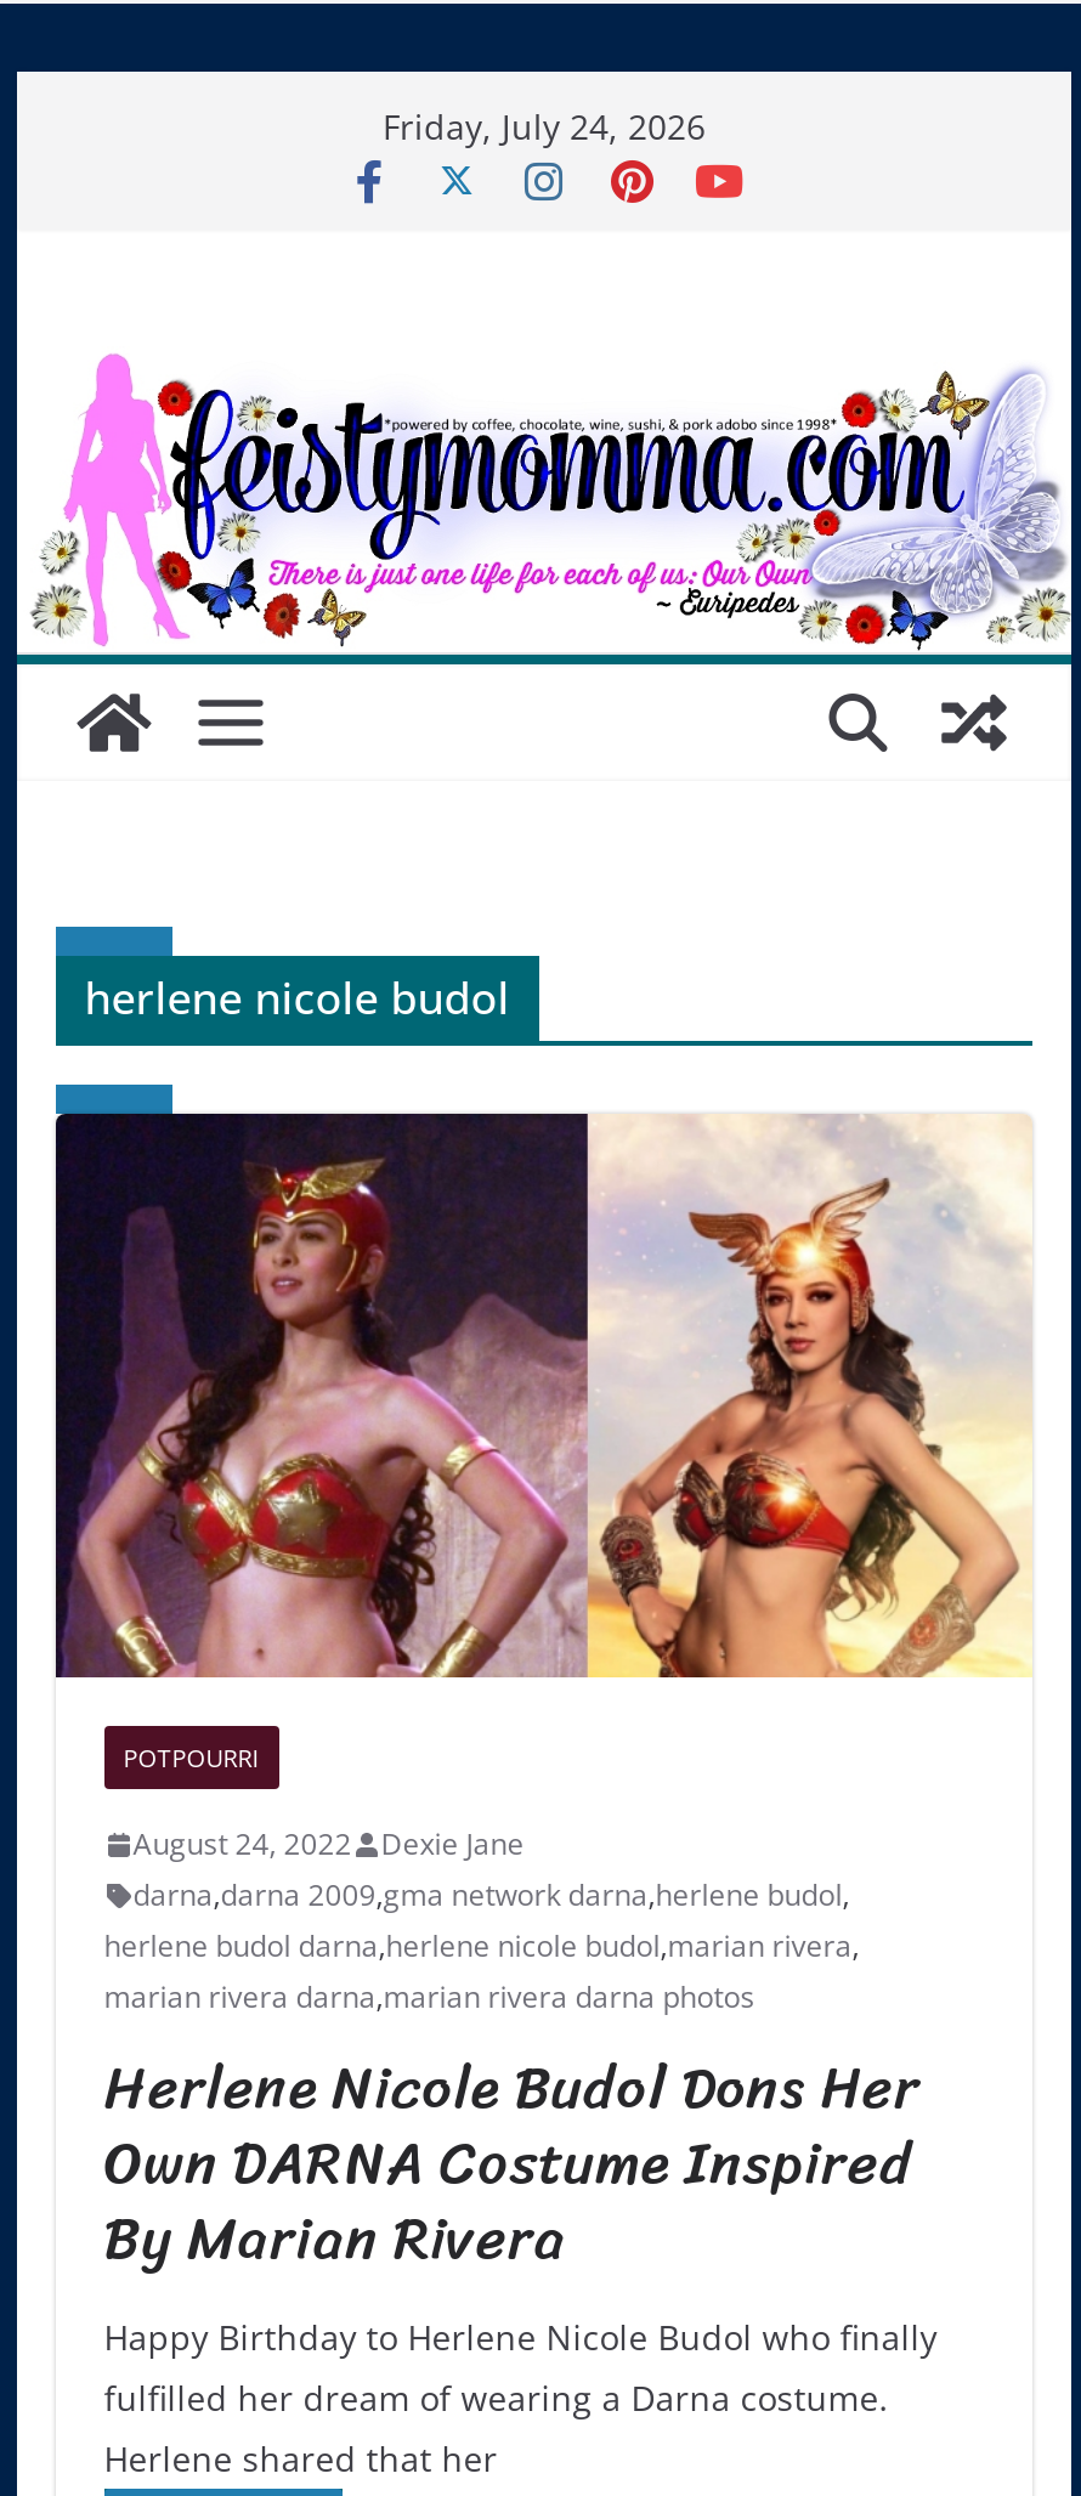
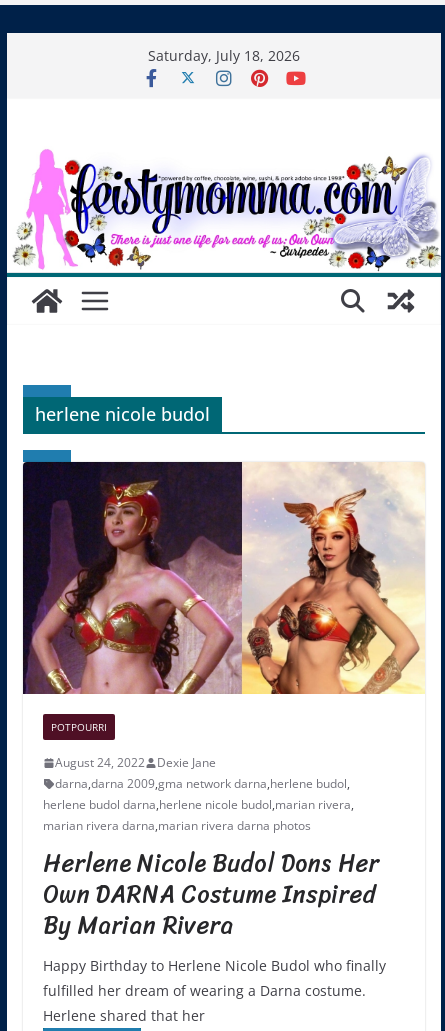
- Friday, July 24, 2026
+ Saturday, July 18, 2026
